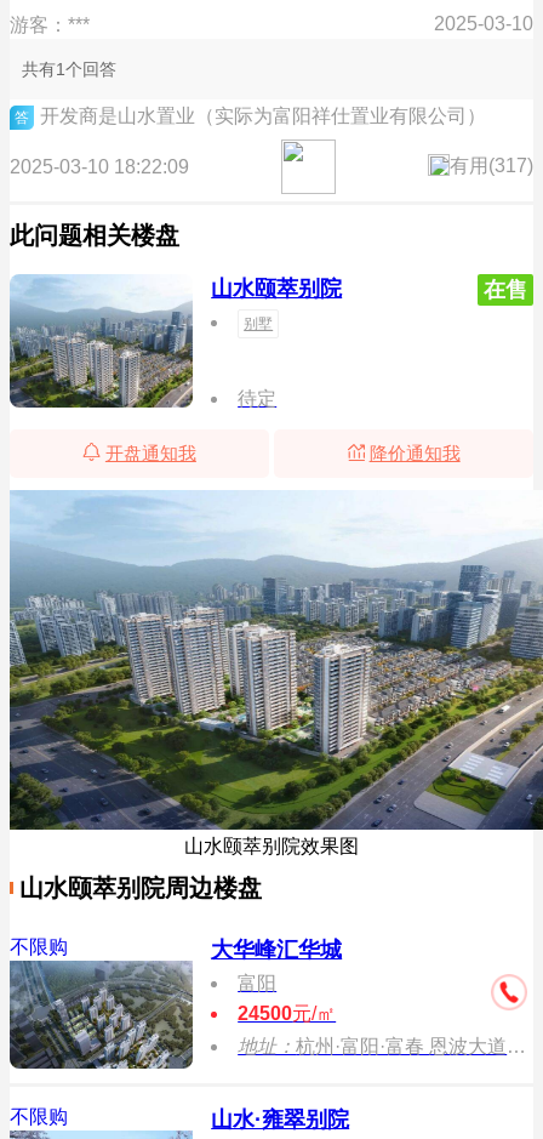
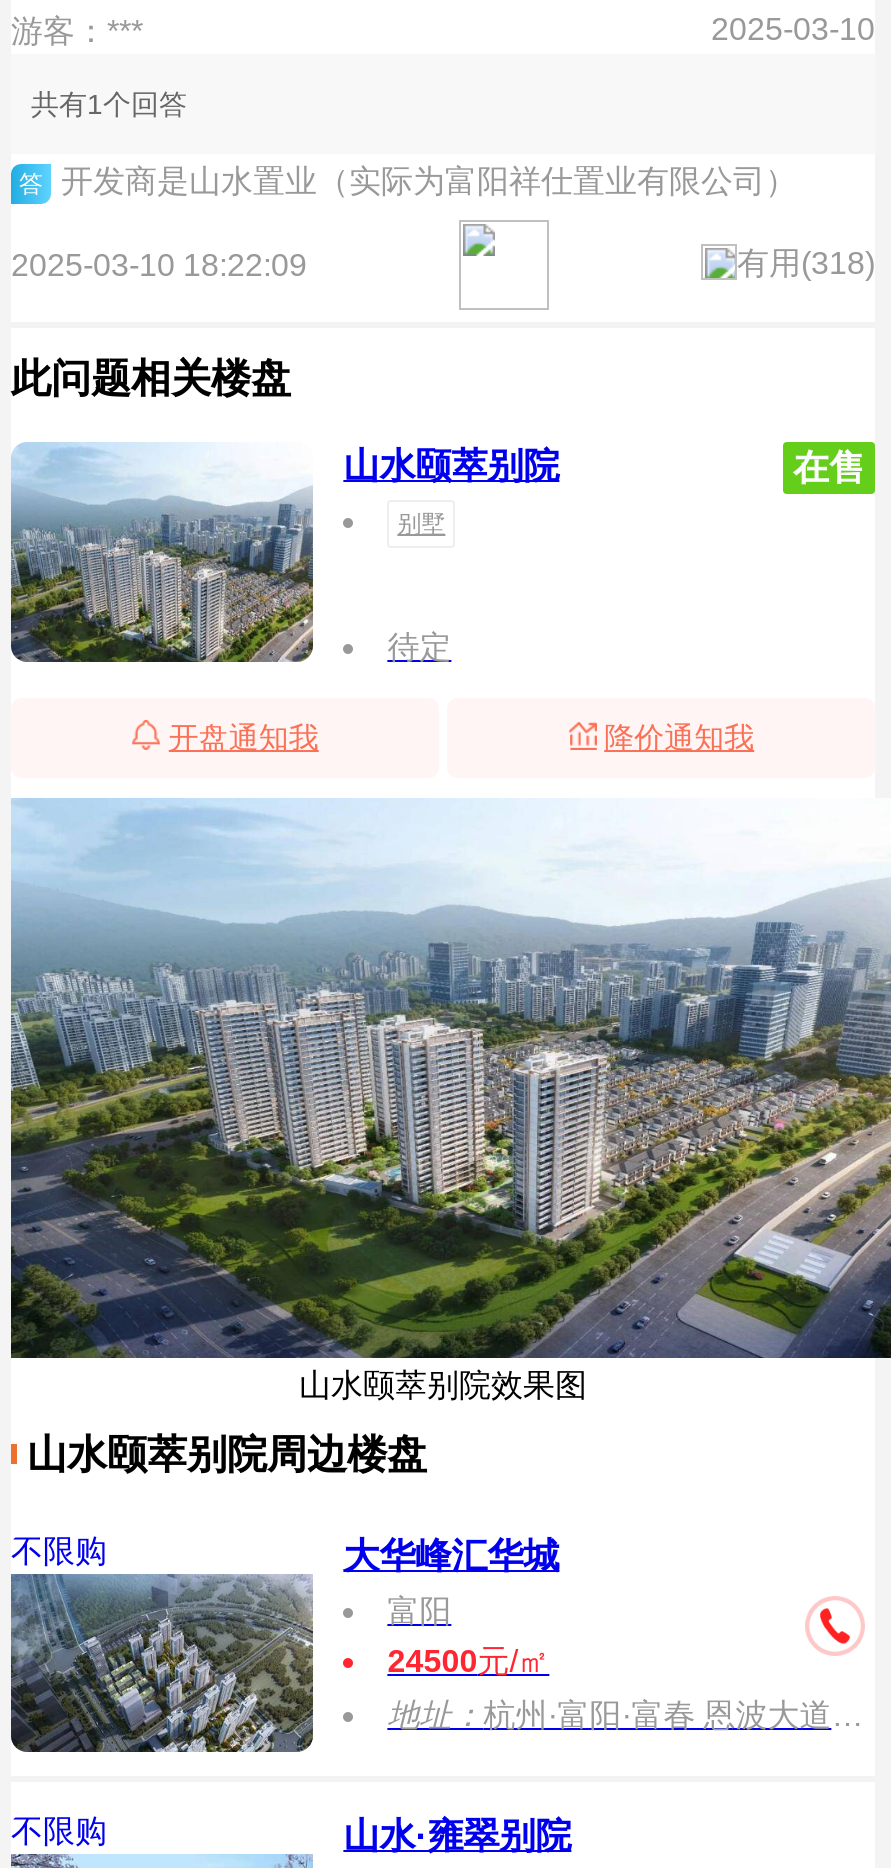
- 有用(317)
+ 有用(318)
